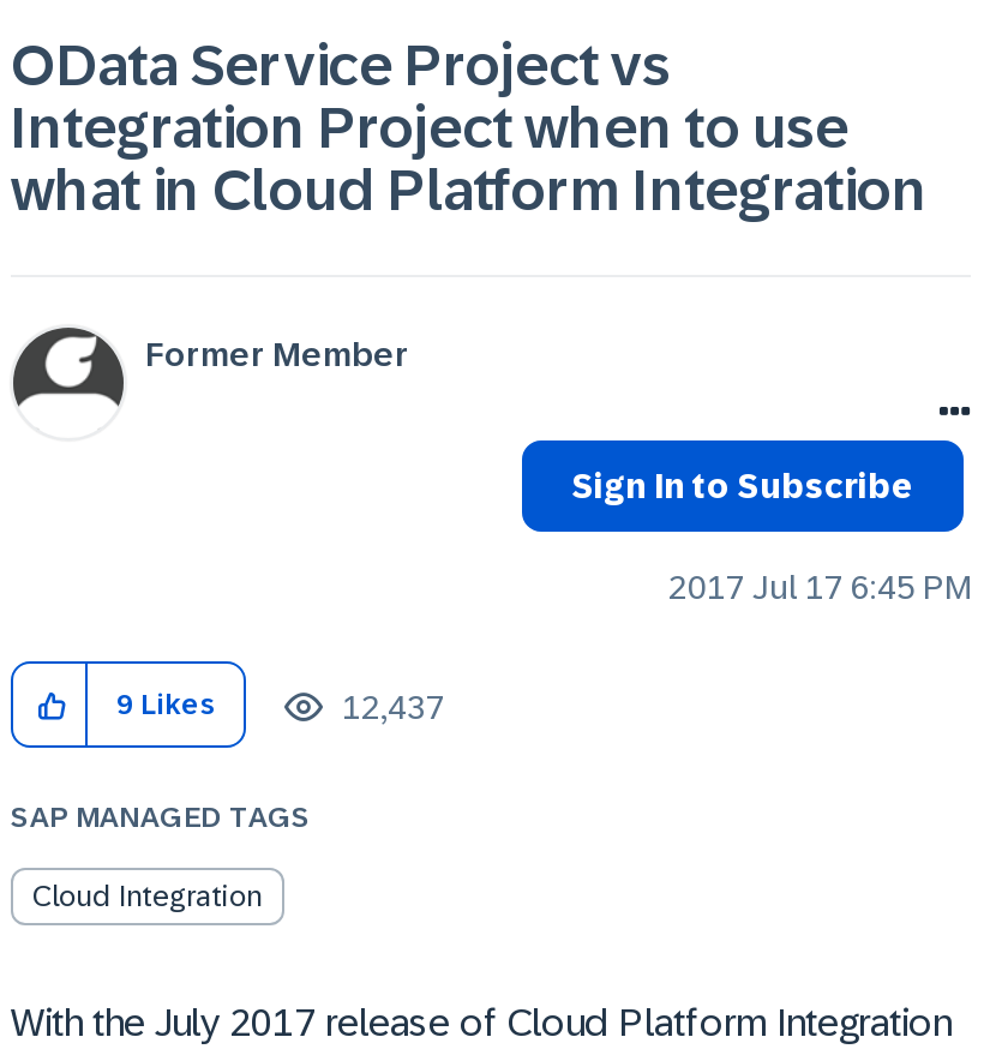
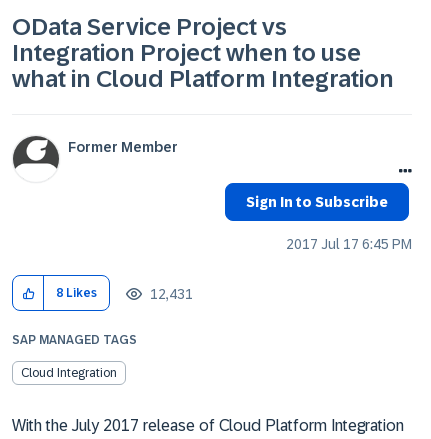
- 9 Likes
+ 8 Likes

- 12,437
+ 12,431
